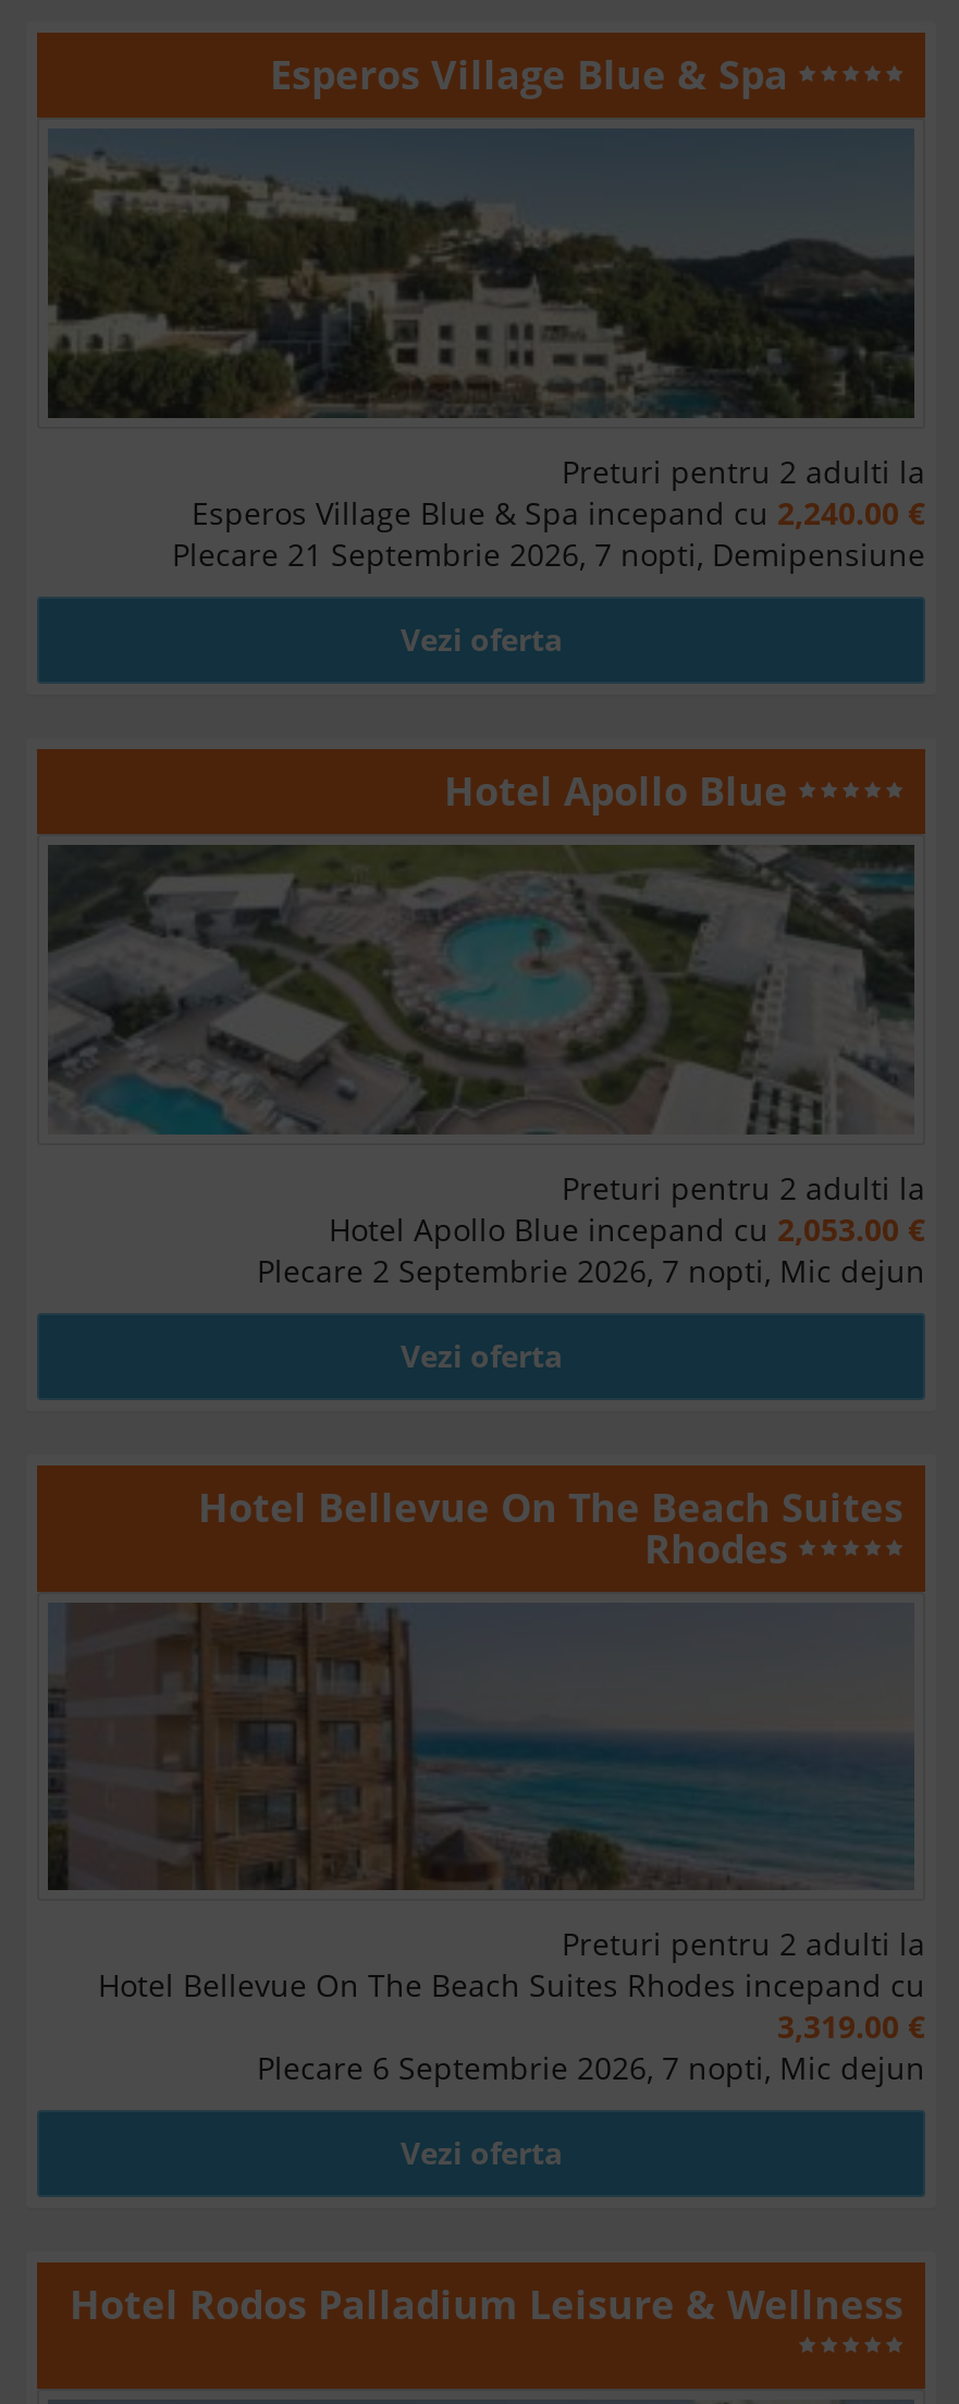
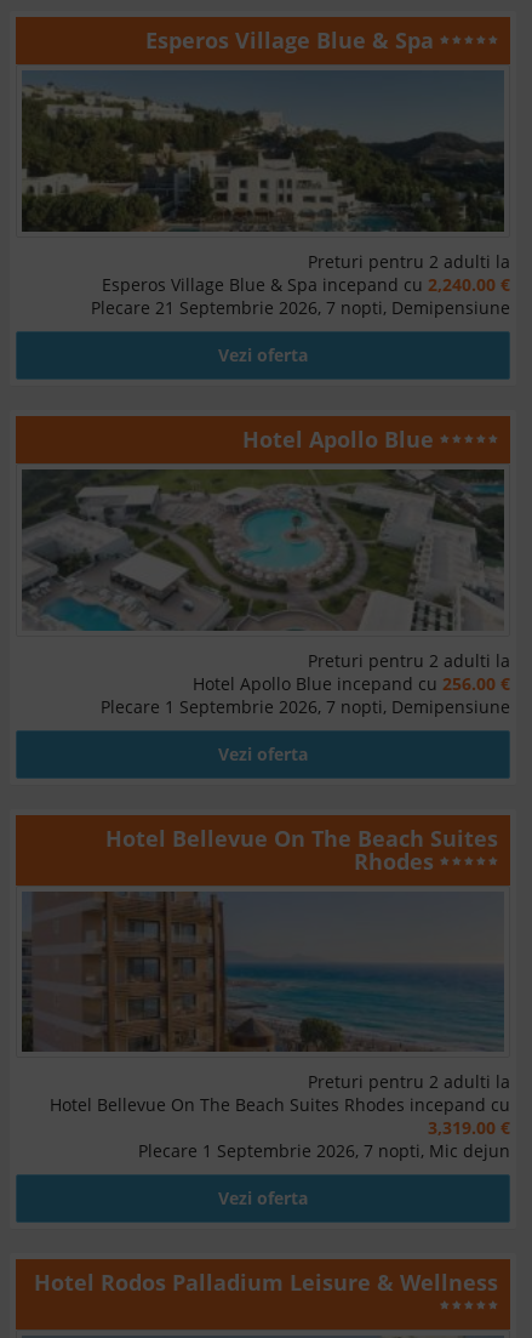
- Hotel Apollo Blue incepand cu 2,053.00 €
- Plecare 2 Septembrie 2026, 7 nopti, Mic dejun
+ Hotel Apollo Blue incepand cu 256.00 €
+ Plecare 1 Septembrie 2026, 7 nopti, Demipensiune

- Plecare 6 Septembrie 2026, 7 nopti, Mic dejun
+ Plecare 1 Septembrie 2026, 7 nopti, Mic dejun
